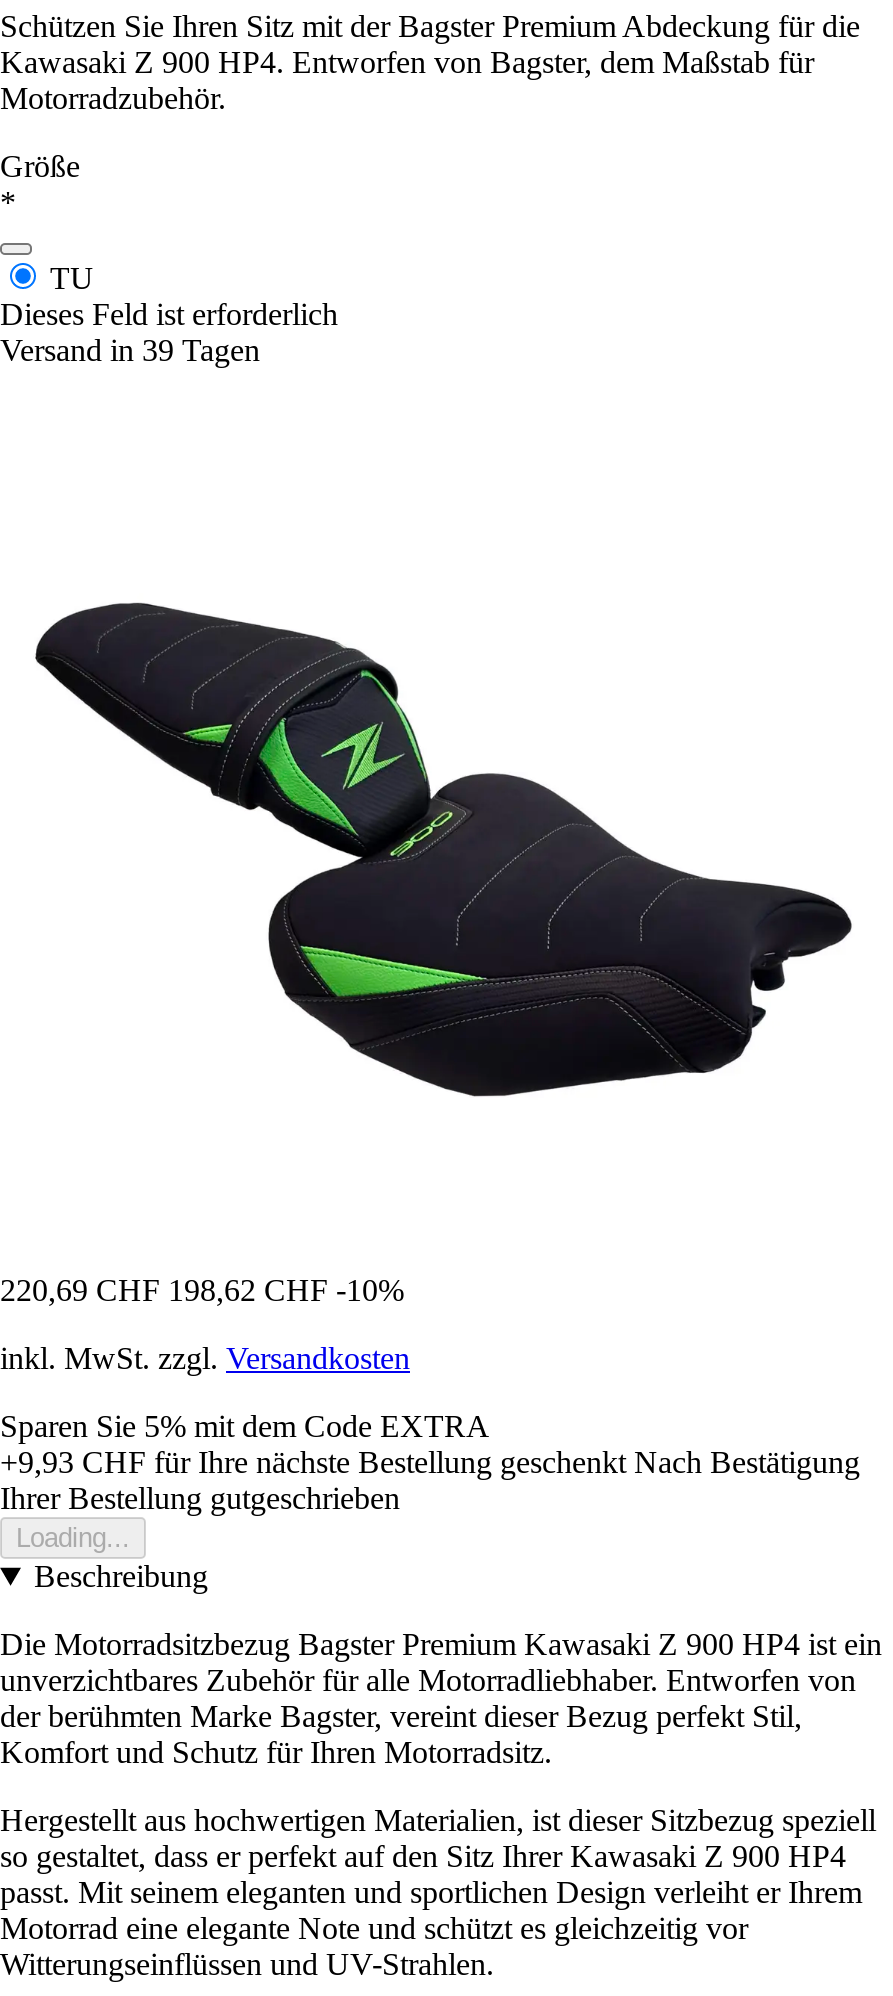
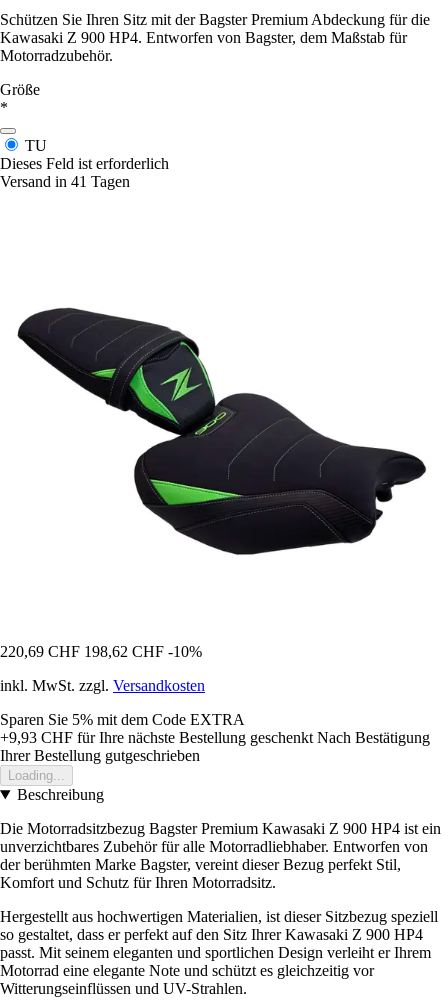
- Versand in 39 Tagen
+ Versand in 41 Tagen
